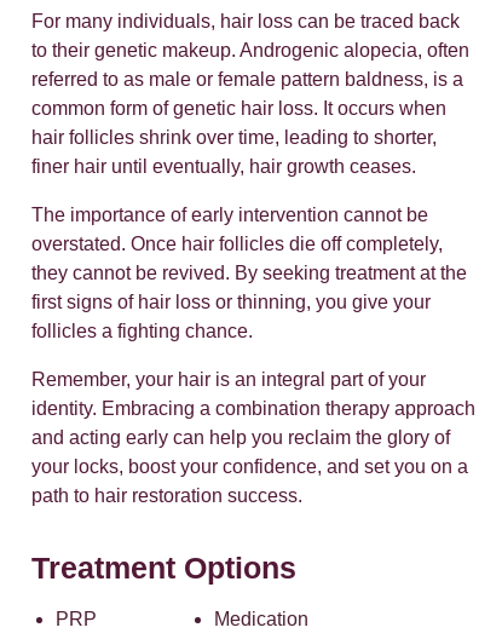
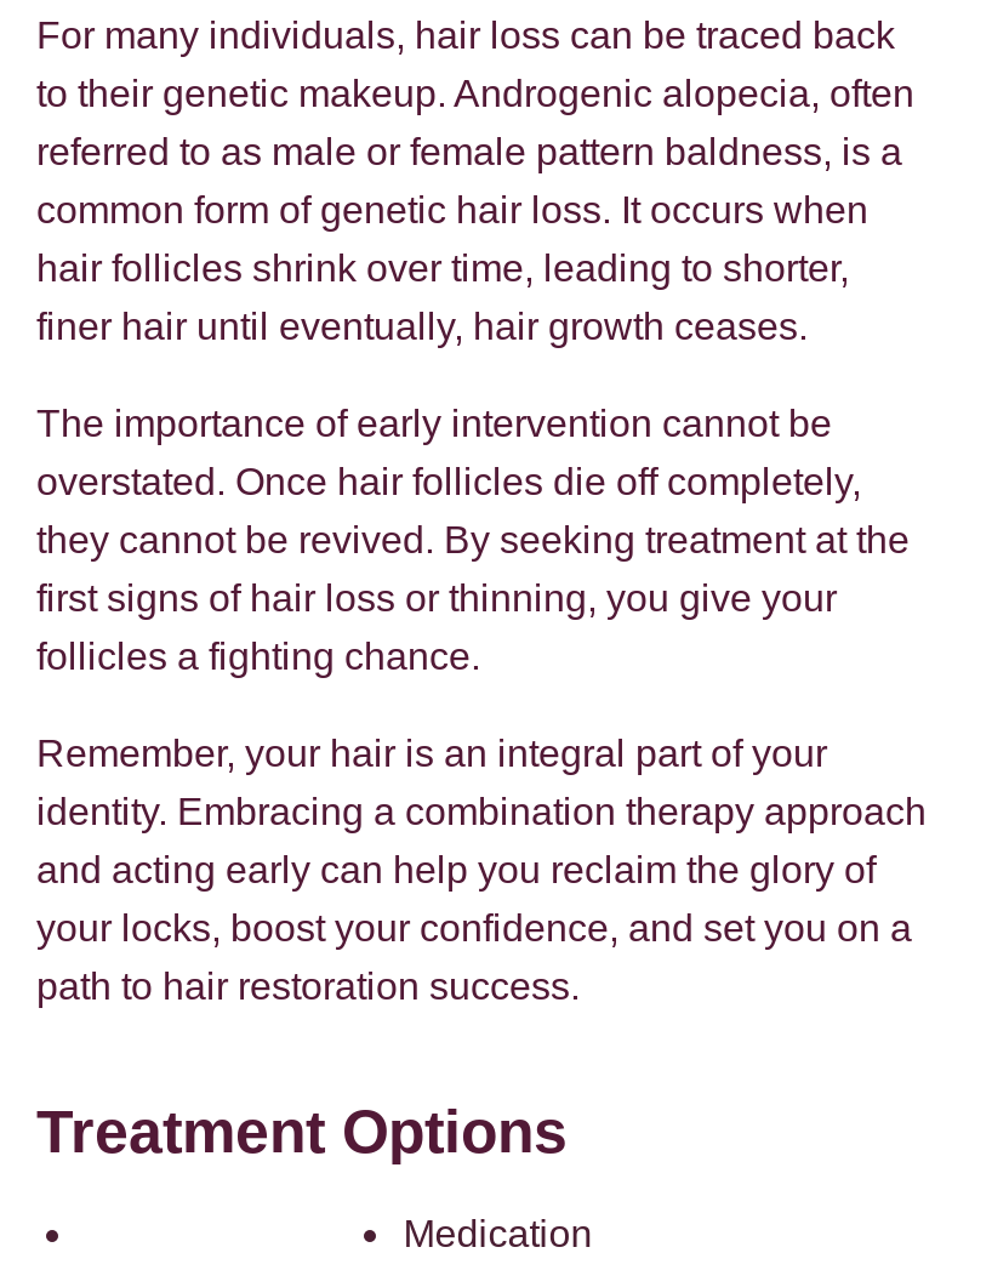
- PRP
